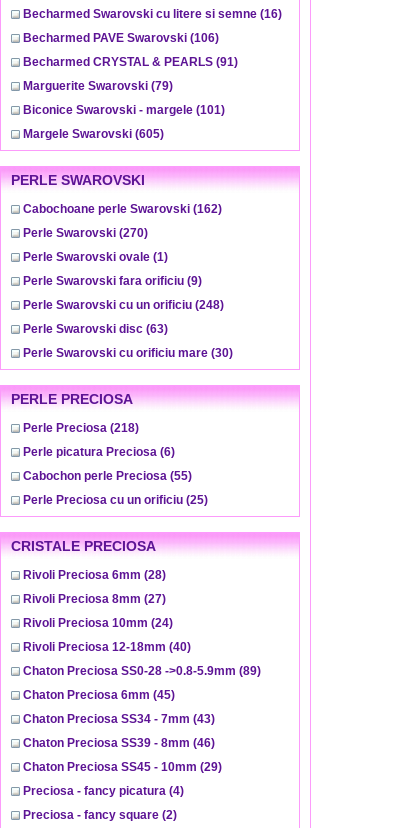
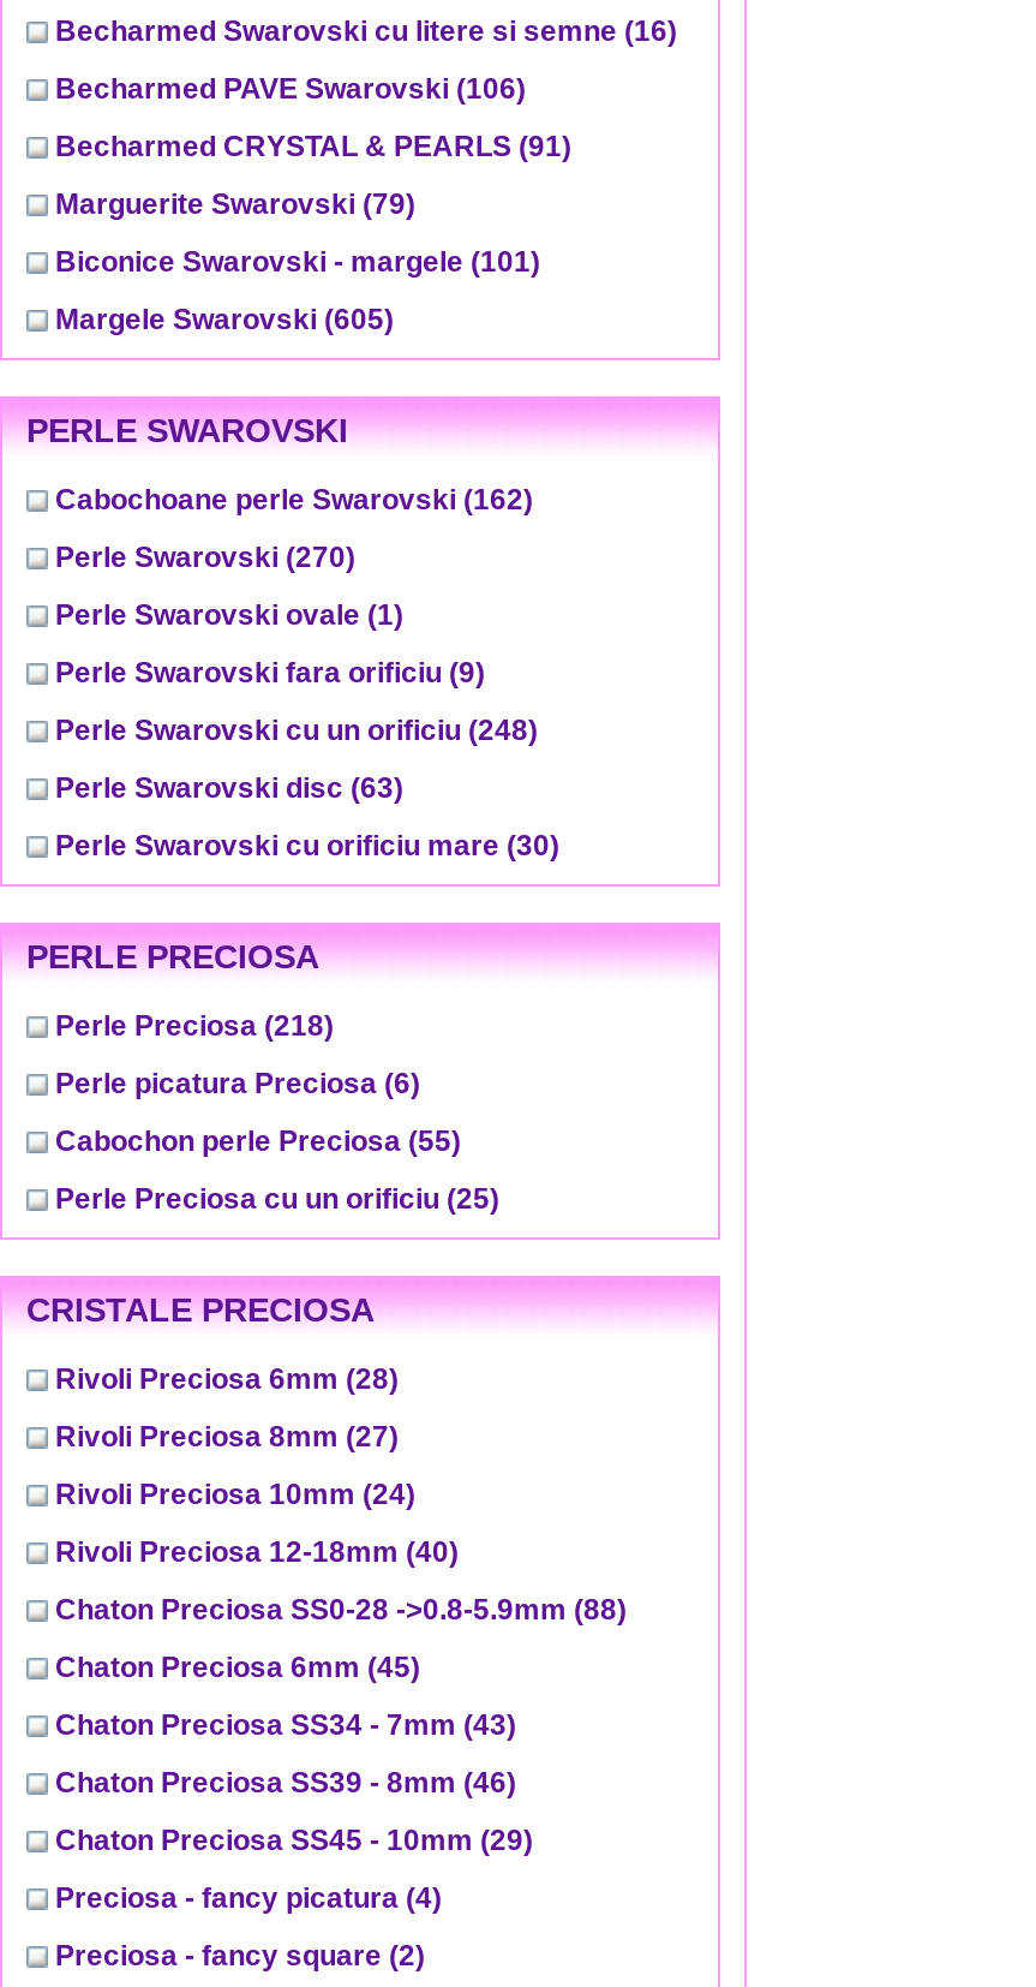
- Chaton Preciosa SS0-28 ->0.8-5.9mm (89)
+ Chaton Preciosa SS0-28 ->0.8-5.9mm (88)
